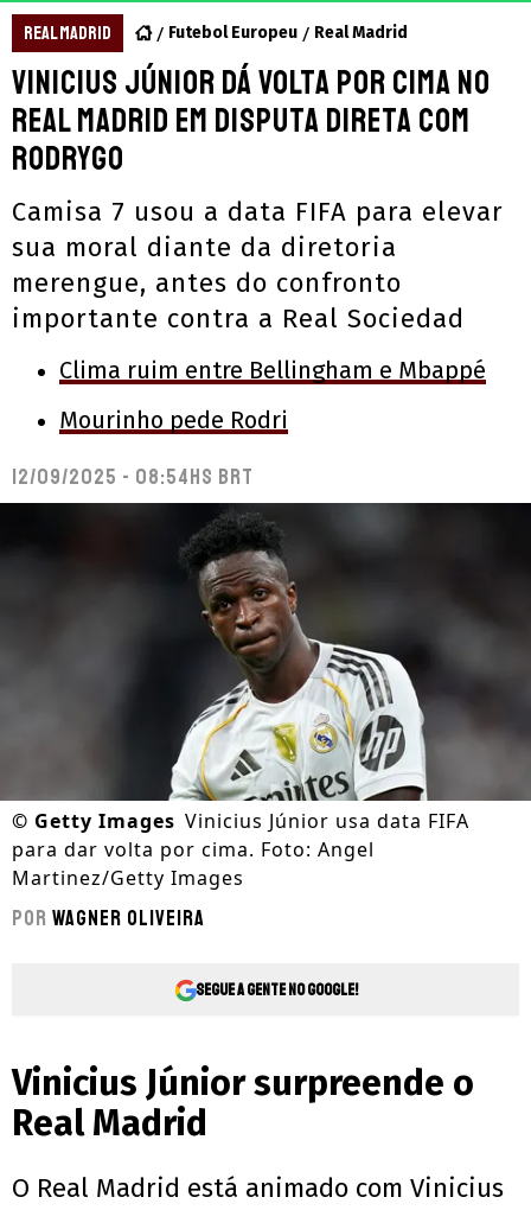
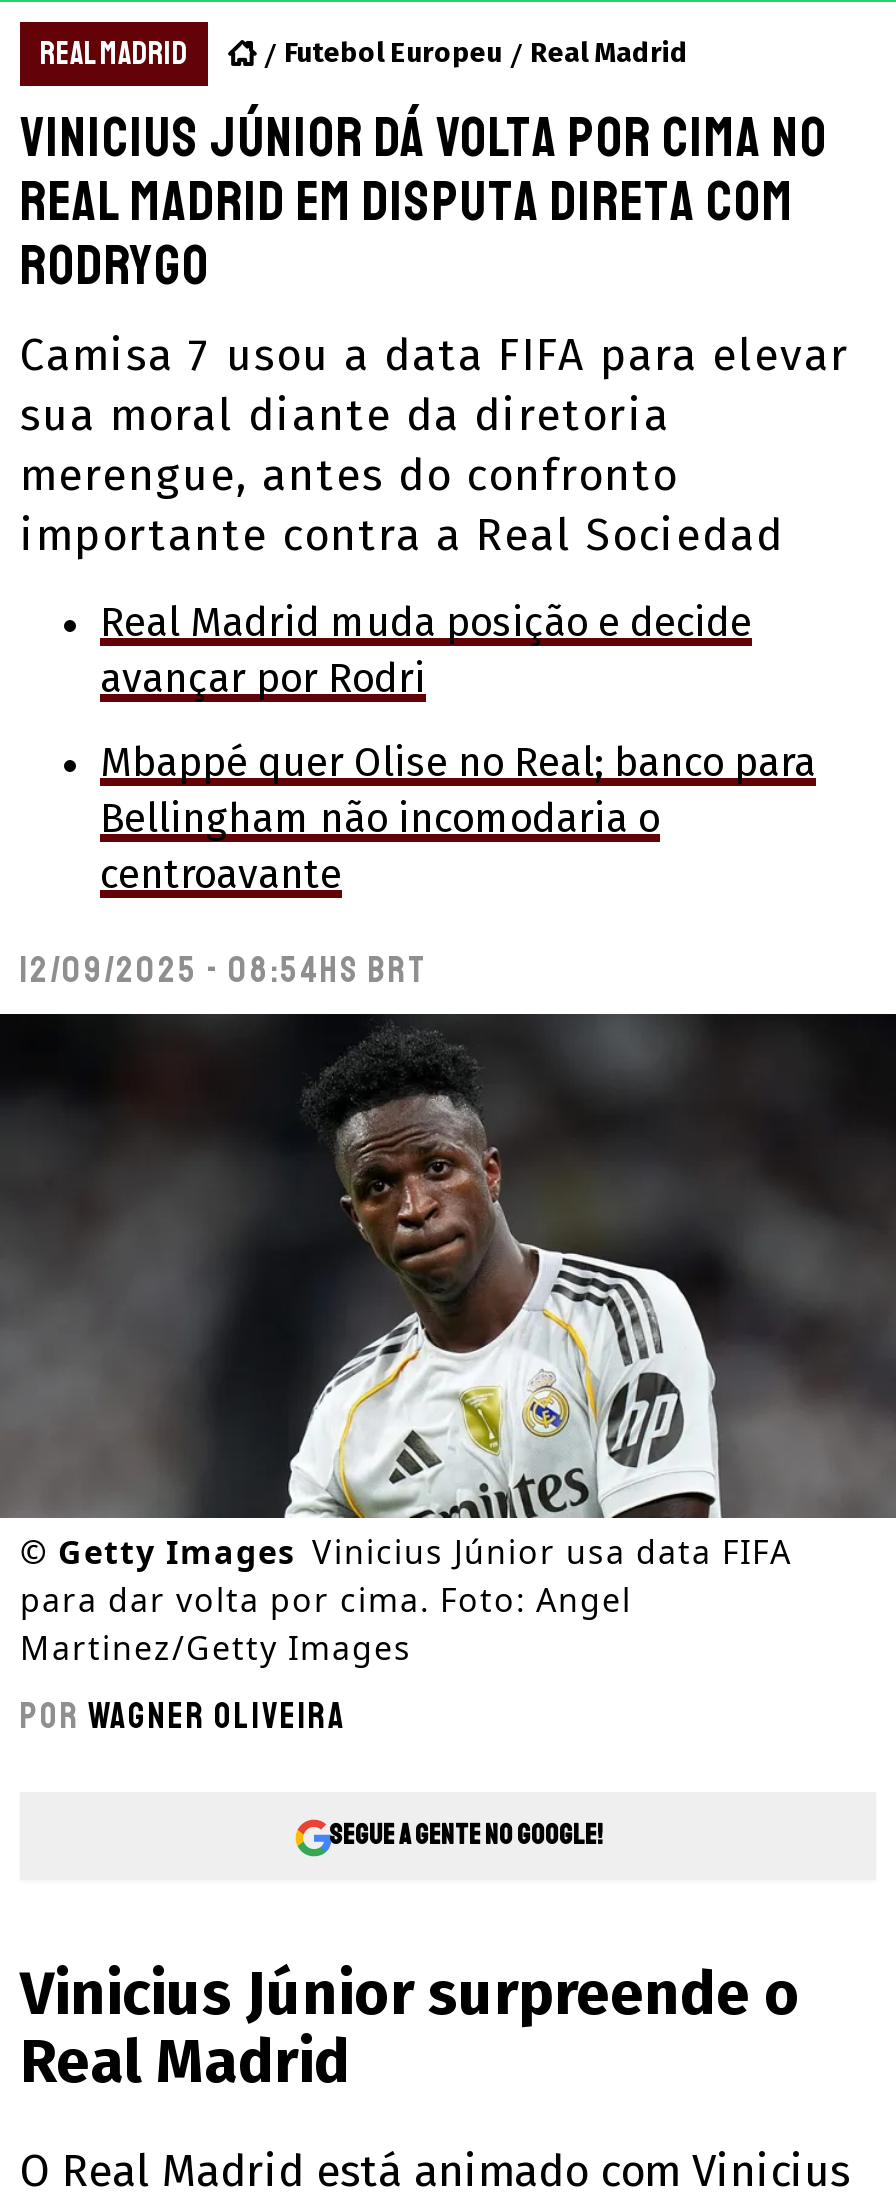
- Clima ruim entre Bellingham e Mbappé
+ Real Madrid muda posição e decide
+ avançar por Rodri

- Mourinho pede Rodri
+ Mbappé quer Olise no Real; banco para
+ Bellingham não incomodaria o
+ centroavante
